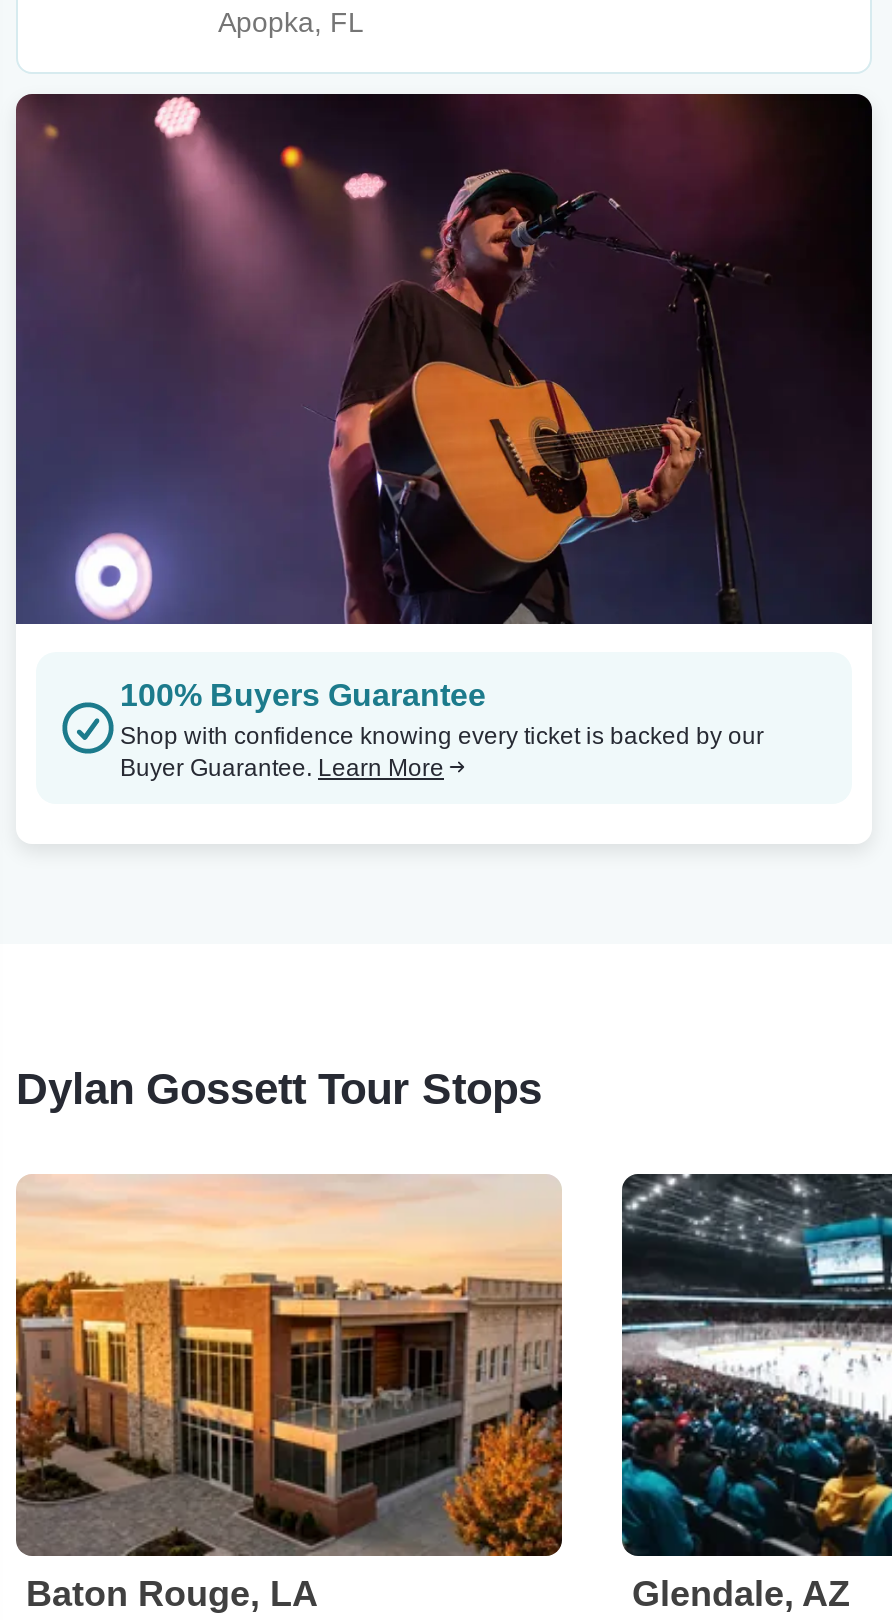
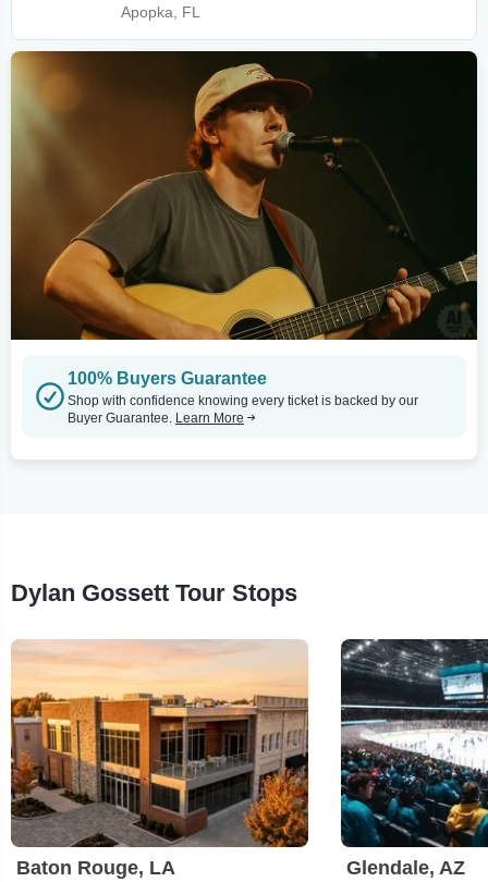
- [image]
+ [image]
